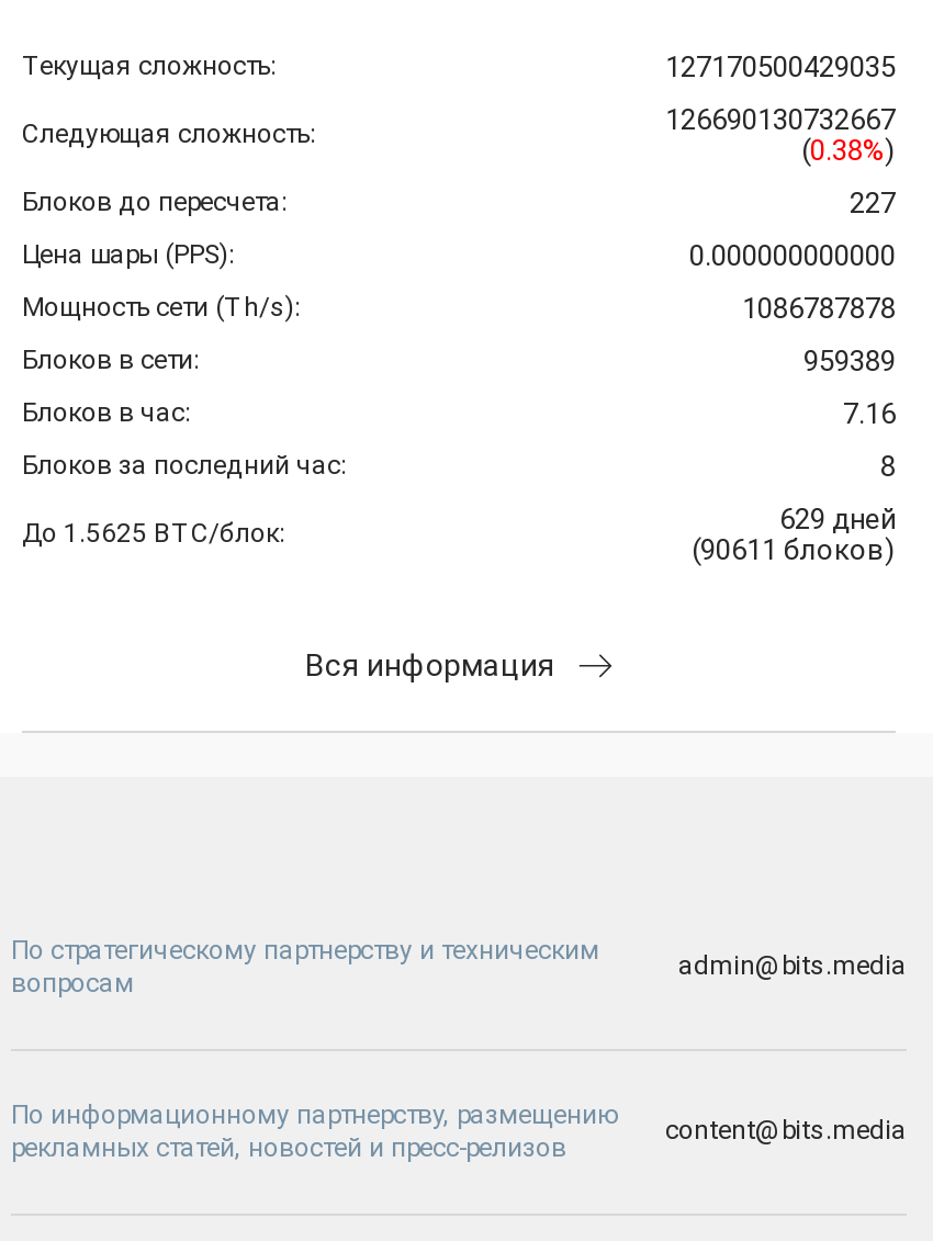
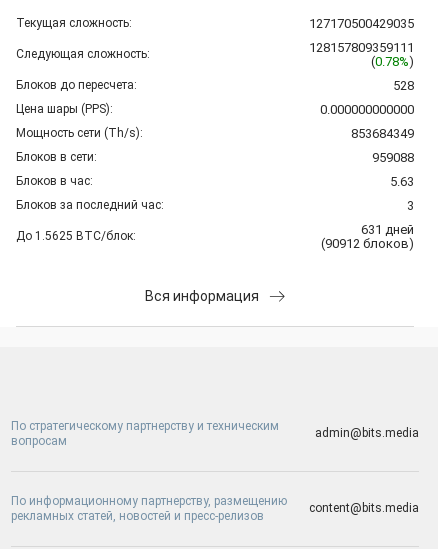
- 126690130732667
+ 128157809359111

- (0.38%)
+ (0.78%)

- 227
+ 528

- 1086787878
+ 853684349

- 959389
+ 959088

- 7.16
+ 5.63

- 8
+ 3

- 629 дней
+ 631 дней

- (90611 блоков)
+ (90912 блоков)
